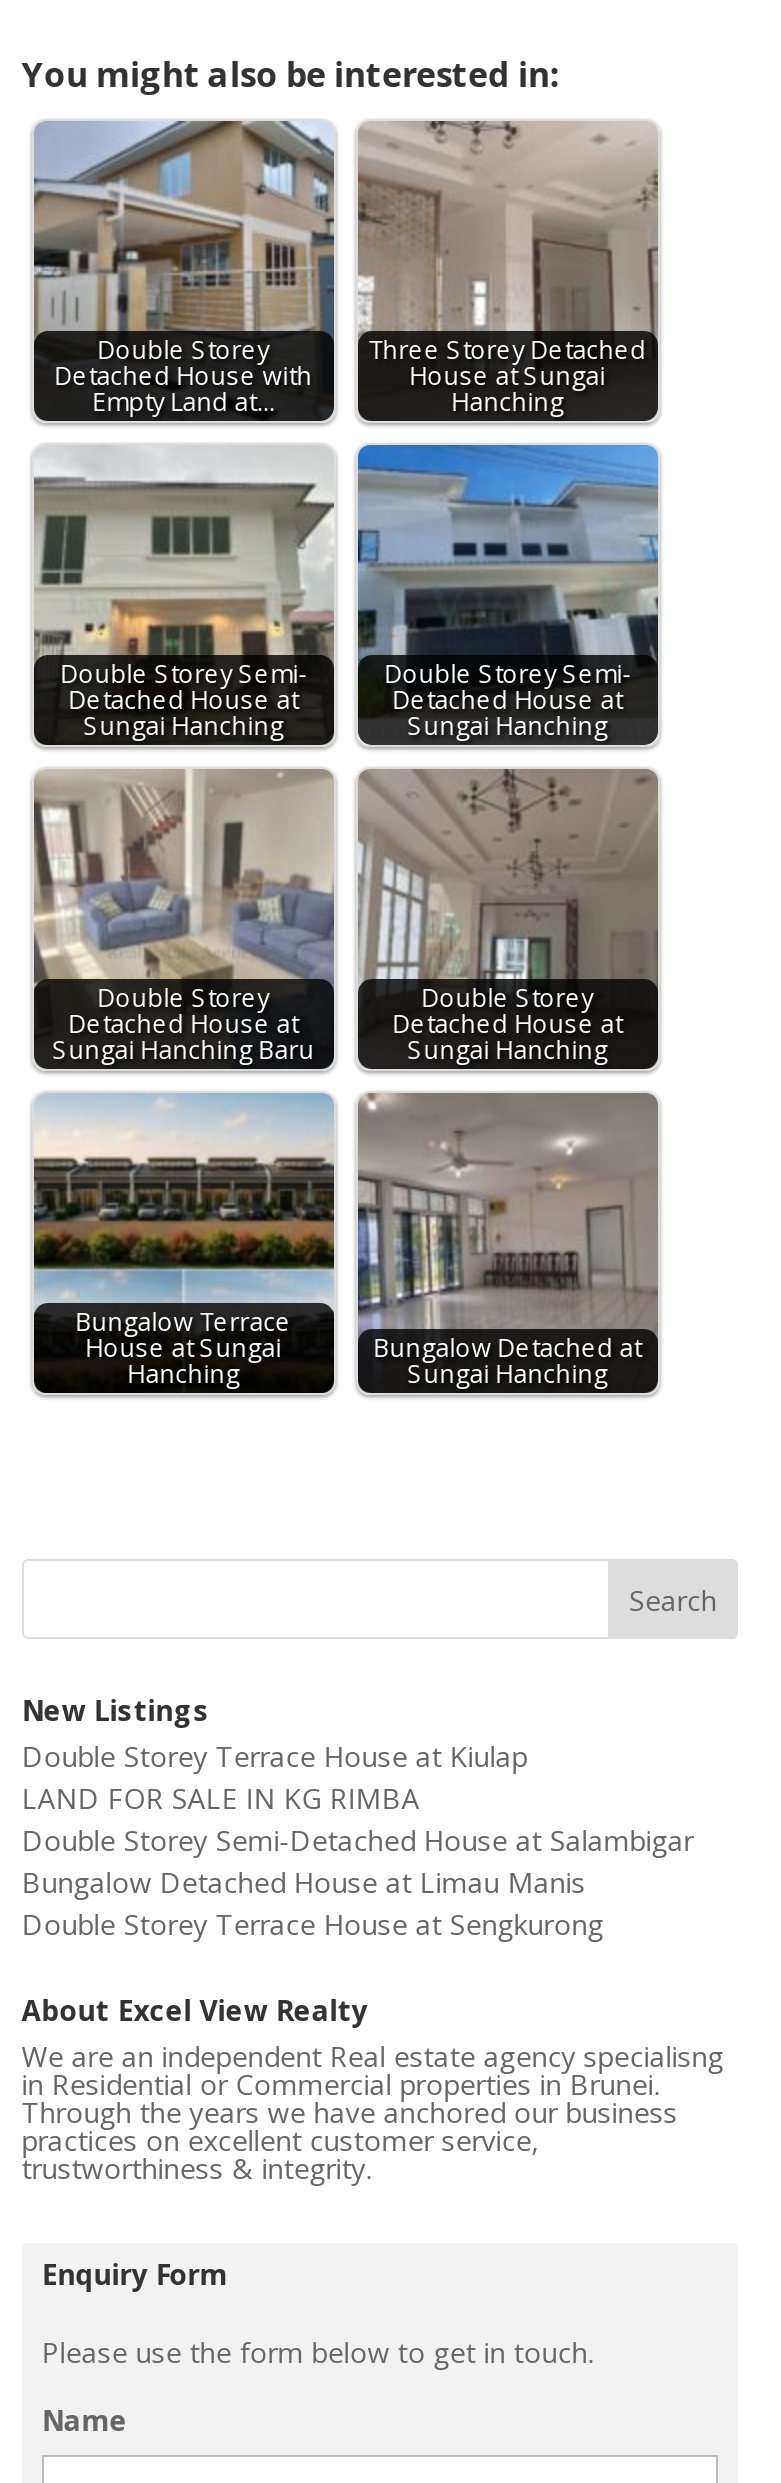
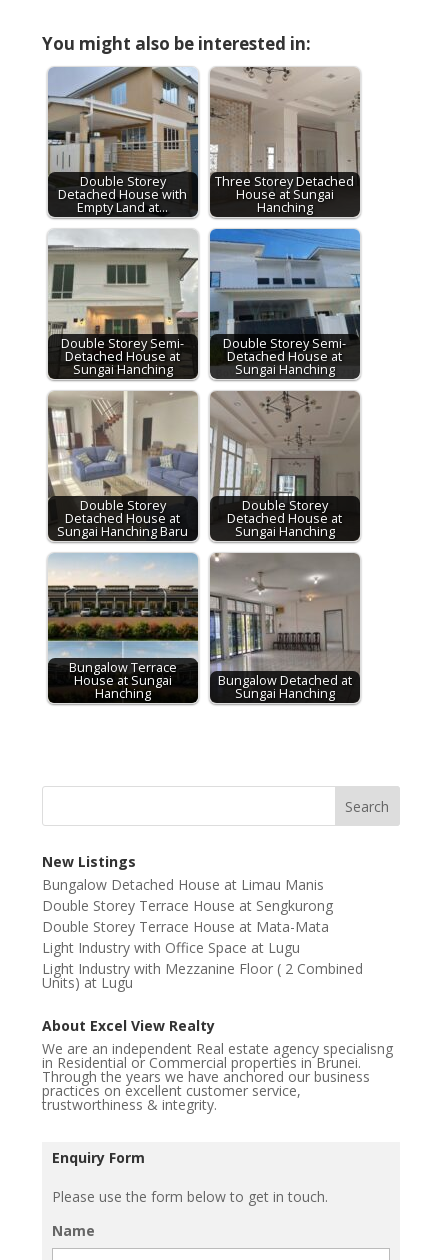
- Double Storey Terrace House at Kiulap
- LAND FOR SALE IN KG RIMBA
- Double Storey Semi-Detached House at Salambigar

moved up: Bungalow Detached House at Limau Manis | Double Storey Terrace House at Sengkurong

+ Double Storey Terrace House at Mata-Mata
+ Light Industry with Office Space at Lugu
+ Light Industry with Mezzanine Floor ( 2 Combined
+ Units) at Lugu
